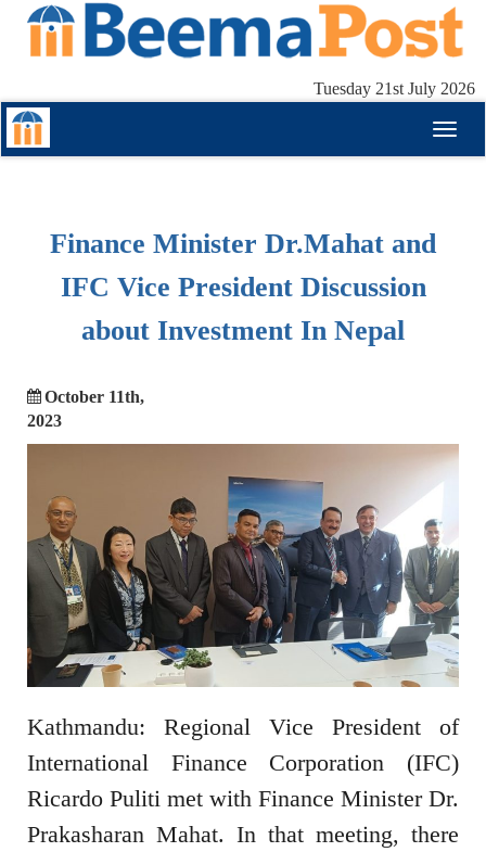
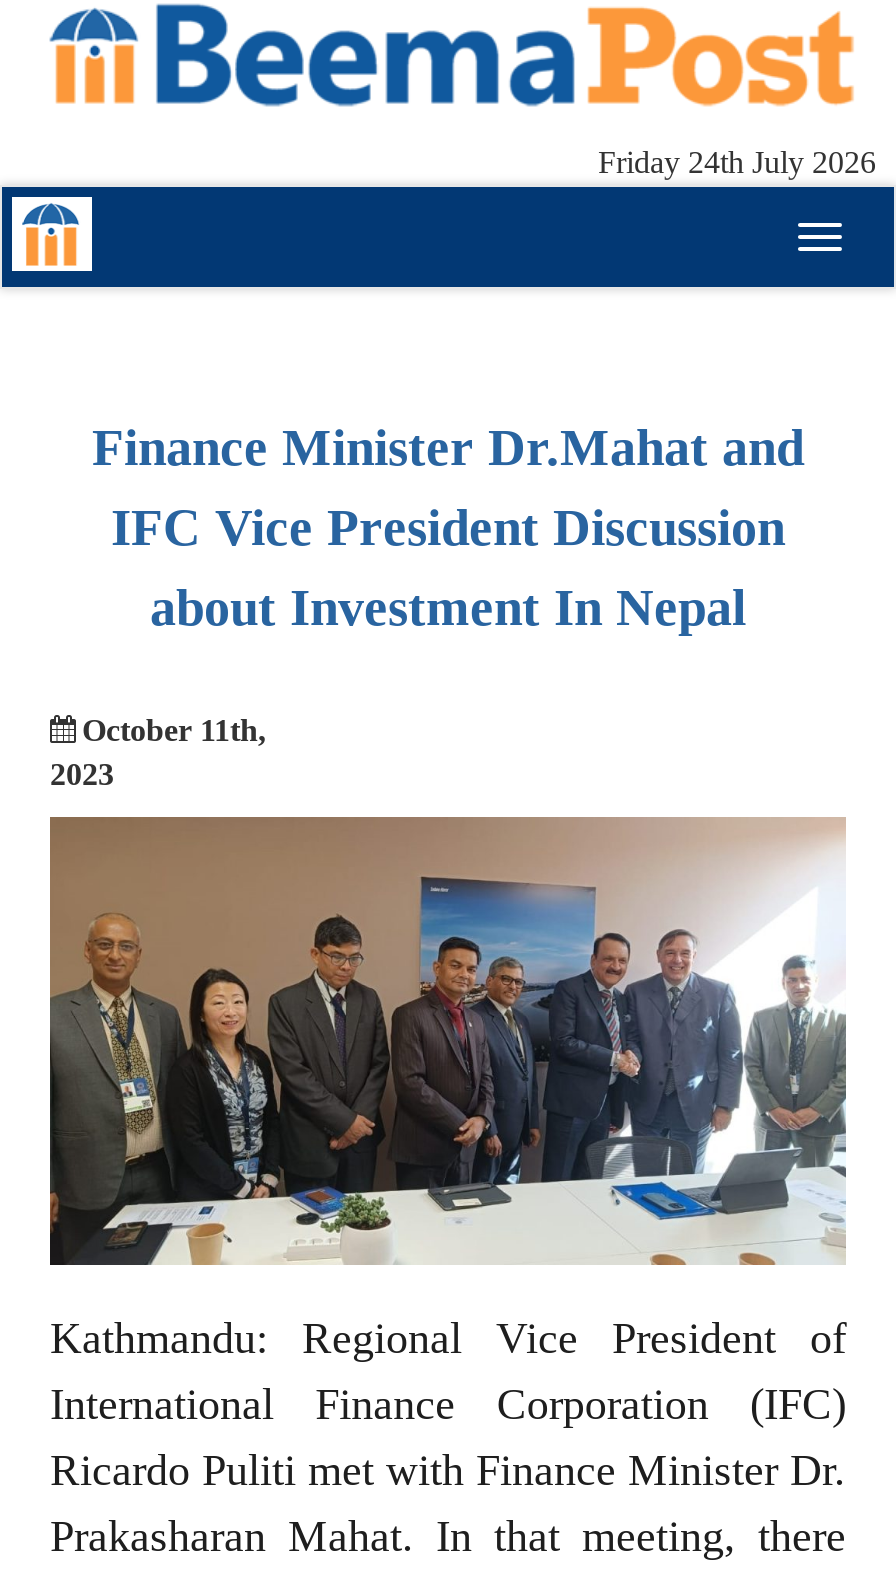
- Tuesday 21st July 2026
+ Friday 24th July 2026
